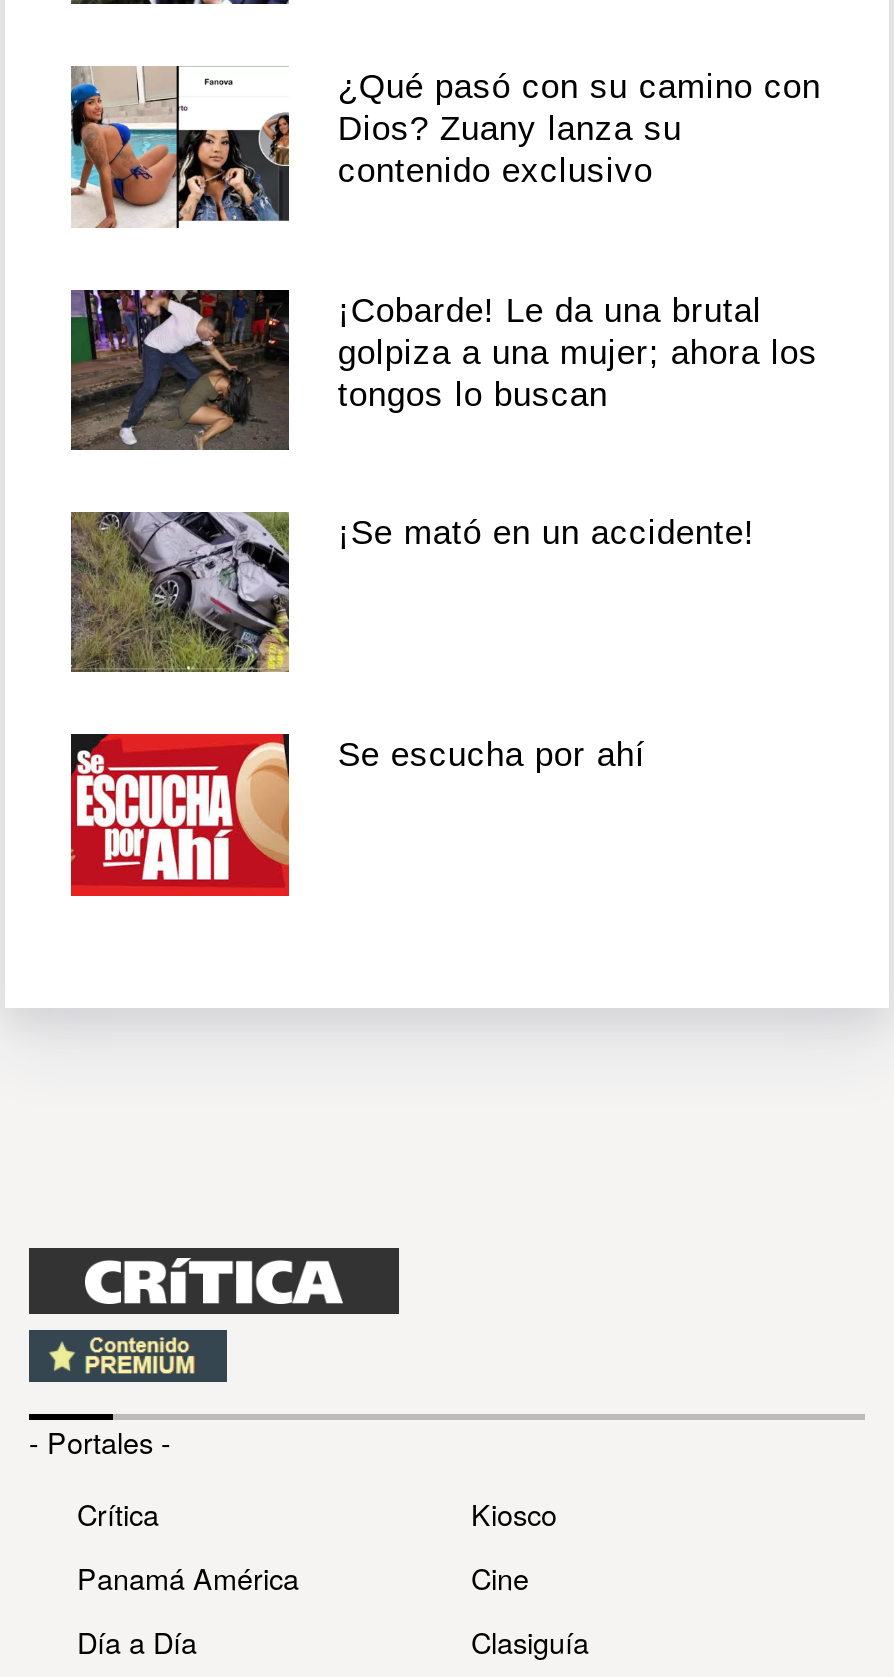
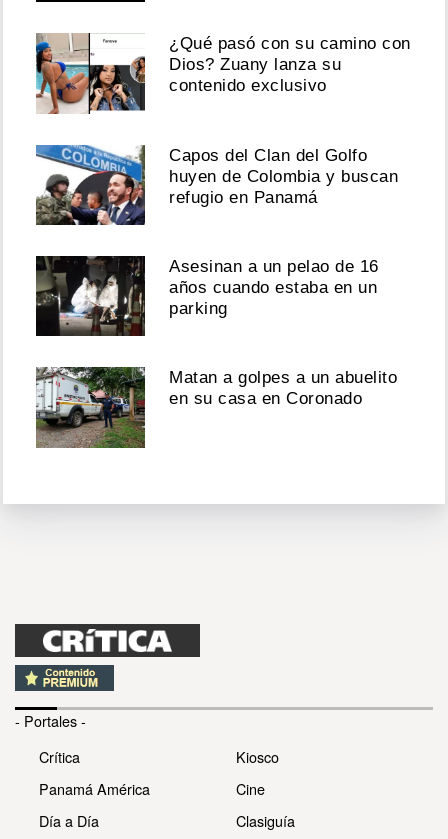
- [image]
- ¡Cobarde! Le da una brutal
- golpiza a una mujer; ahora los
- tongos lo buscan
+ [image]
+ Capos del Clan del Golfo
+ huyen de Colombia y buscan
+ refugio en Panamá

- [image]
- ¡Se mató en un accidente!
+ [image]
+ Asesinan a un pelao de 16
+ años cuando estaba en un
+ parking

- [image]
- Se escucha por ahí
+ [image]
+ Matan a golpes a un abuelito
+ en su casa en Coronado
